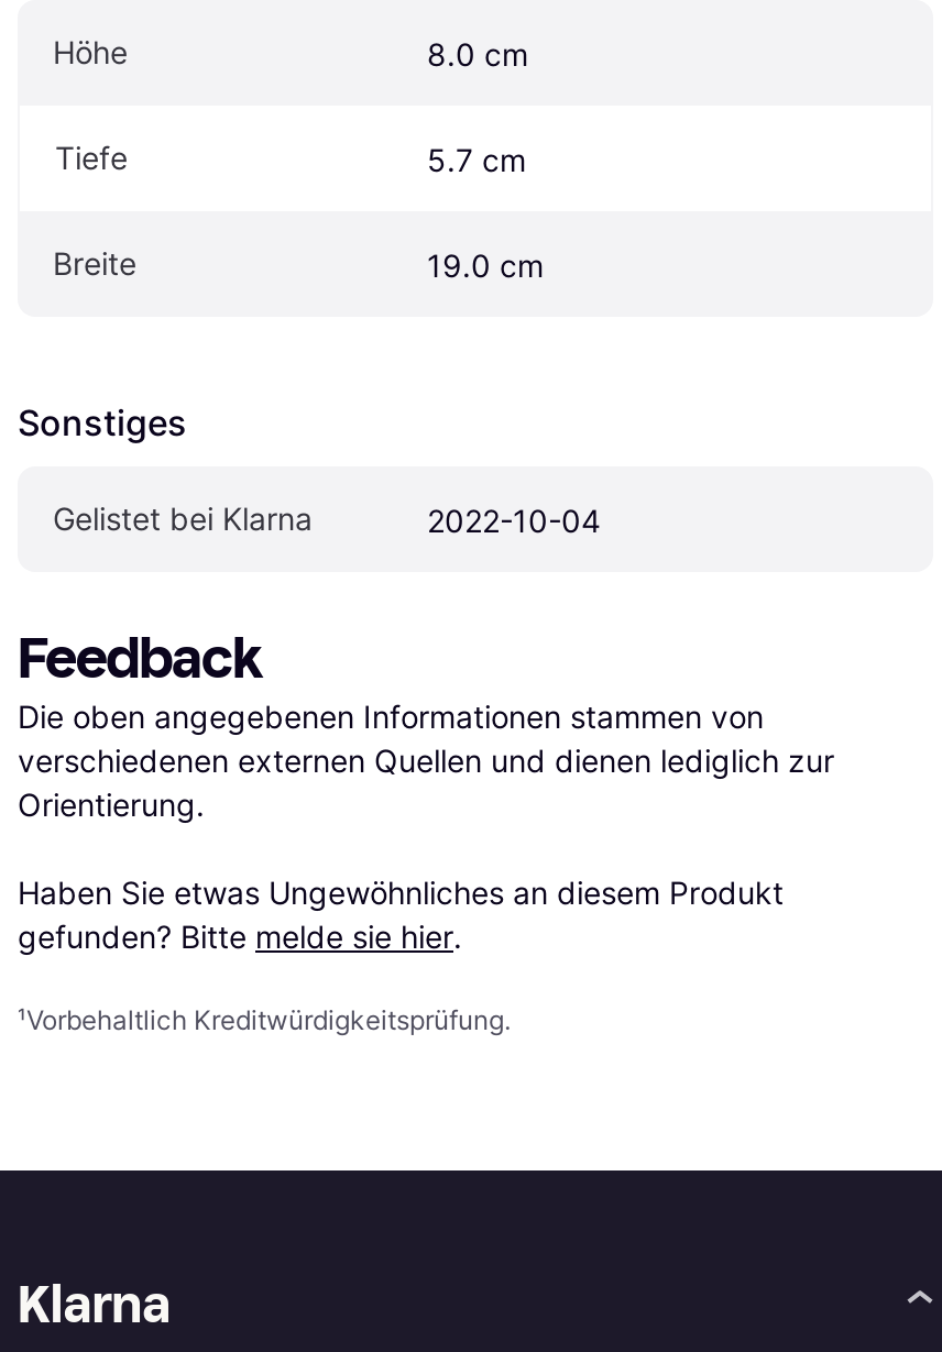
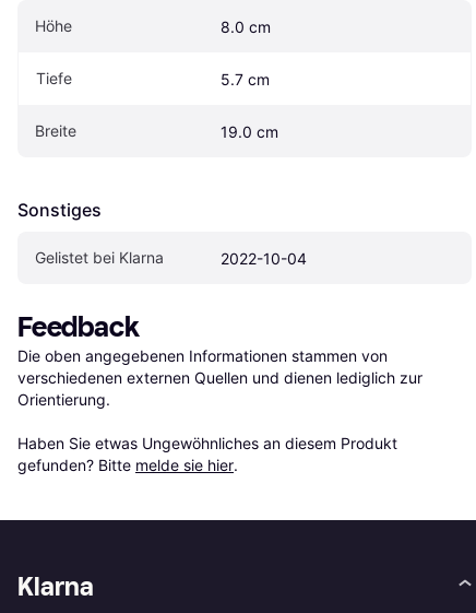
- ¹Vorbehaltlich Kreditwürdigkeitsprüfung.
